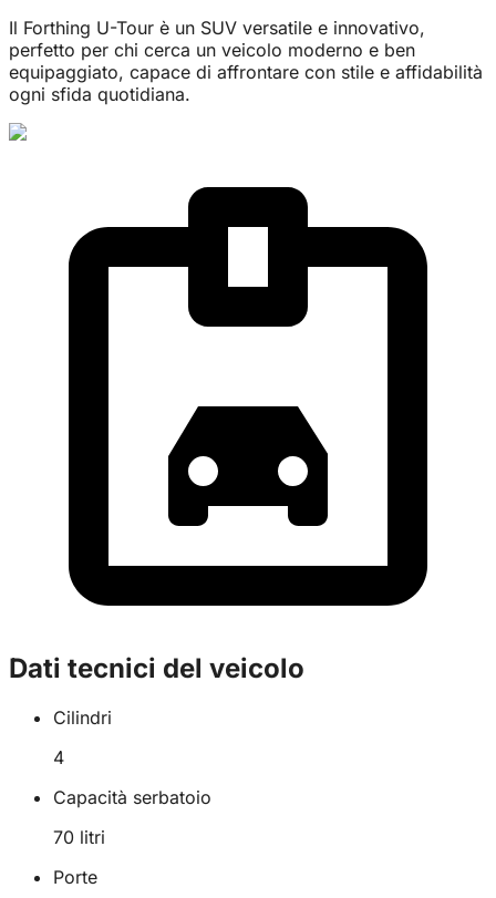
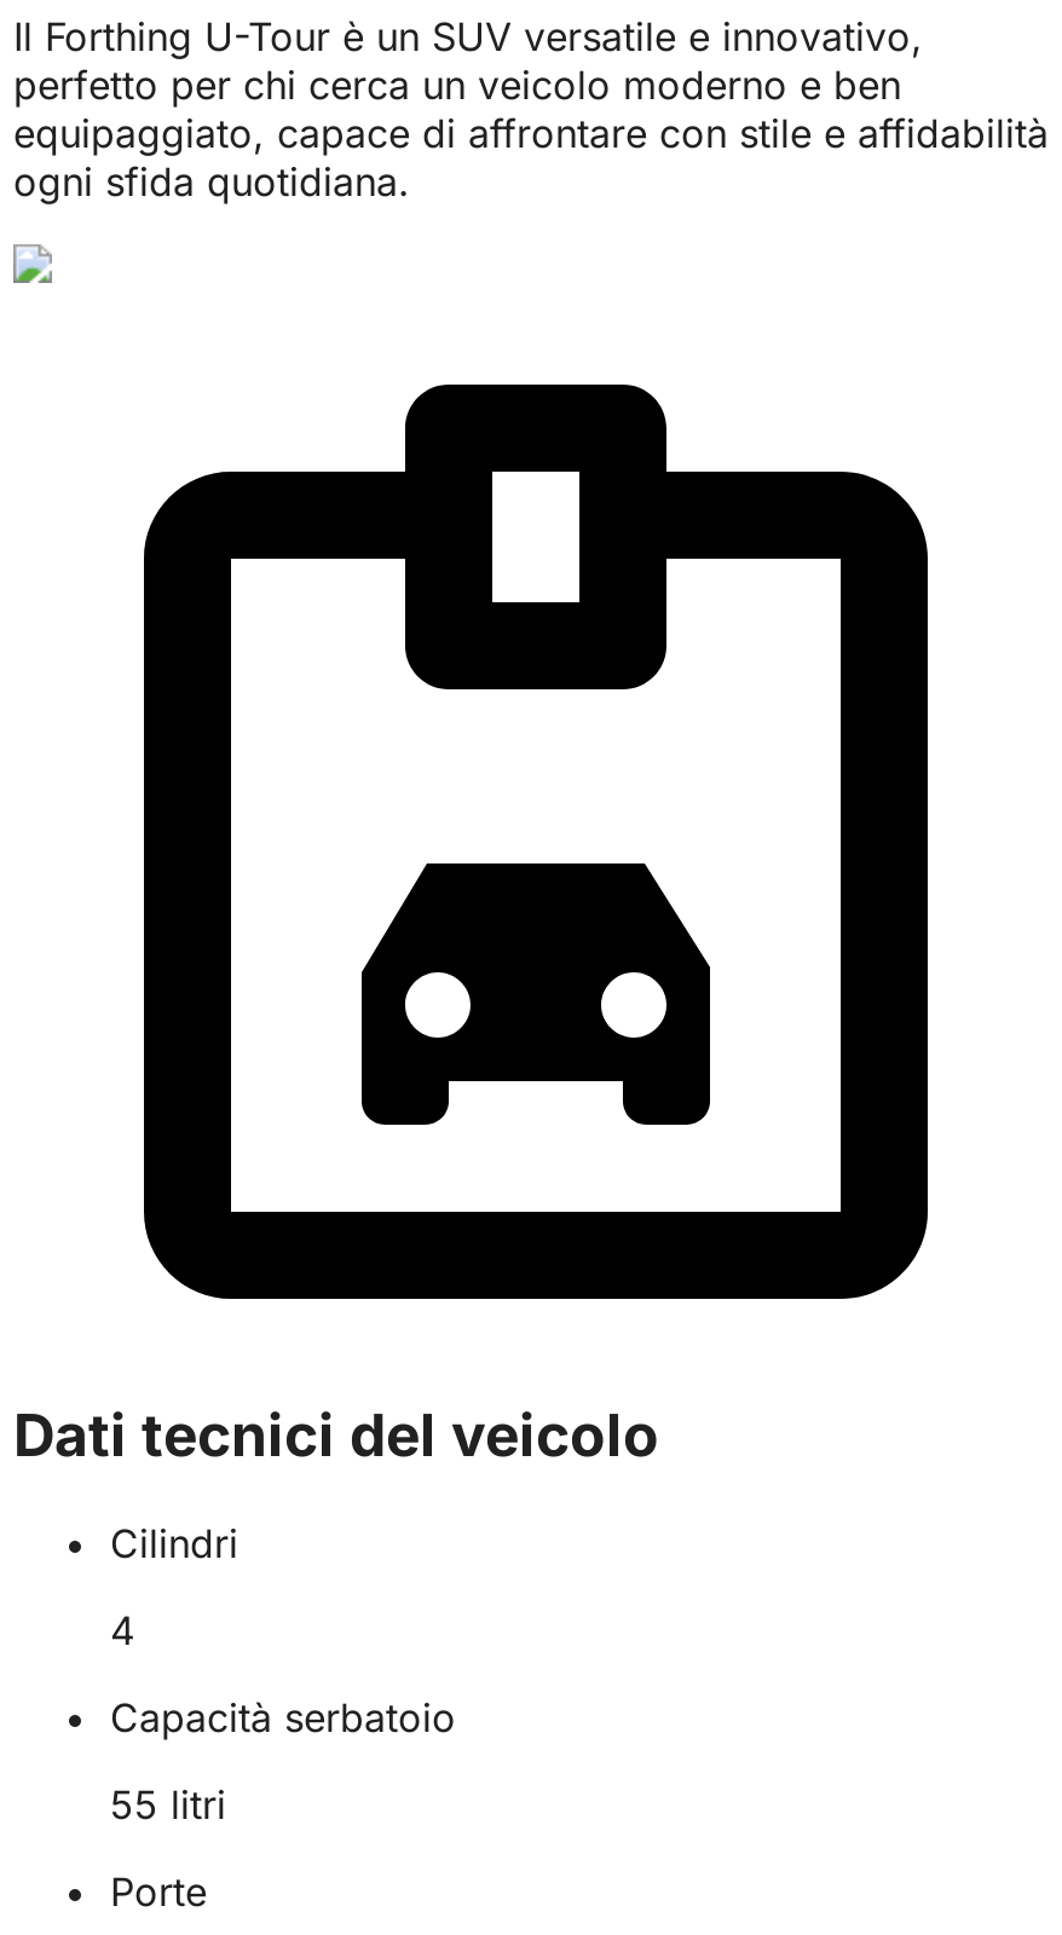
- 70 litri
+ 55 litri
